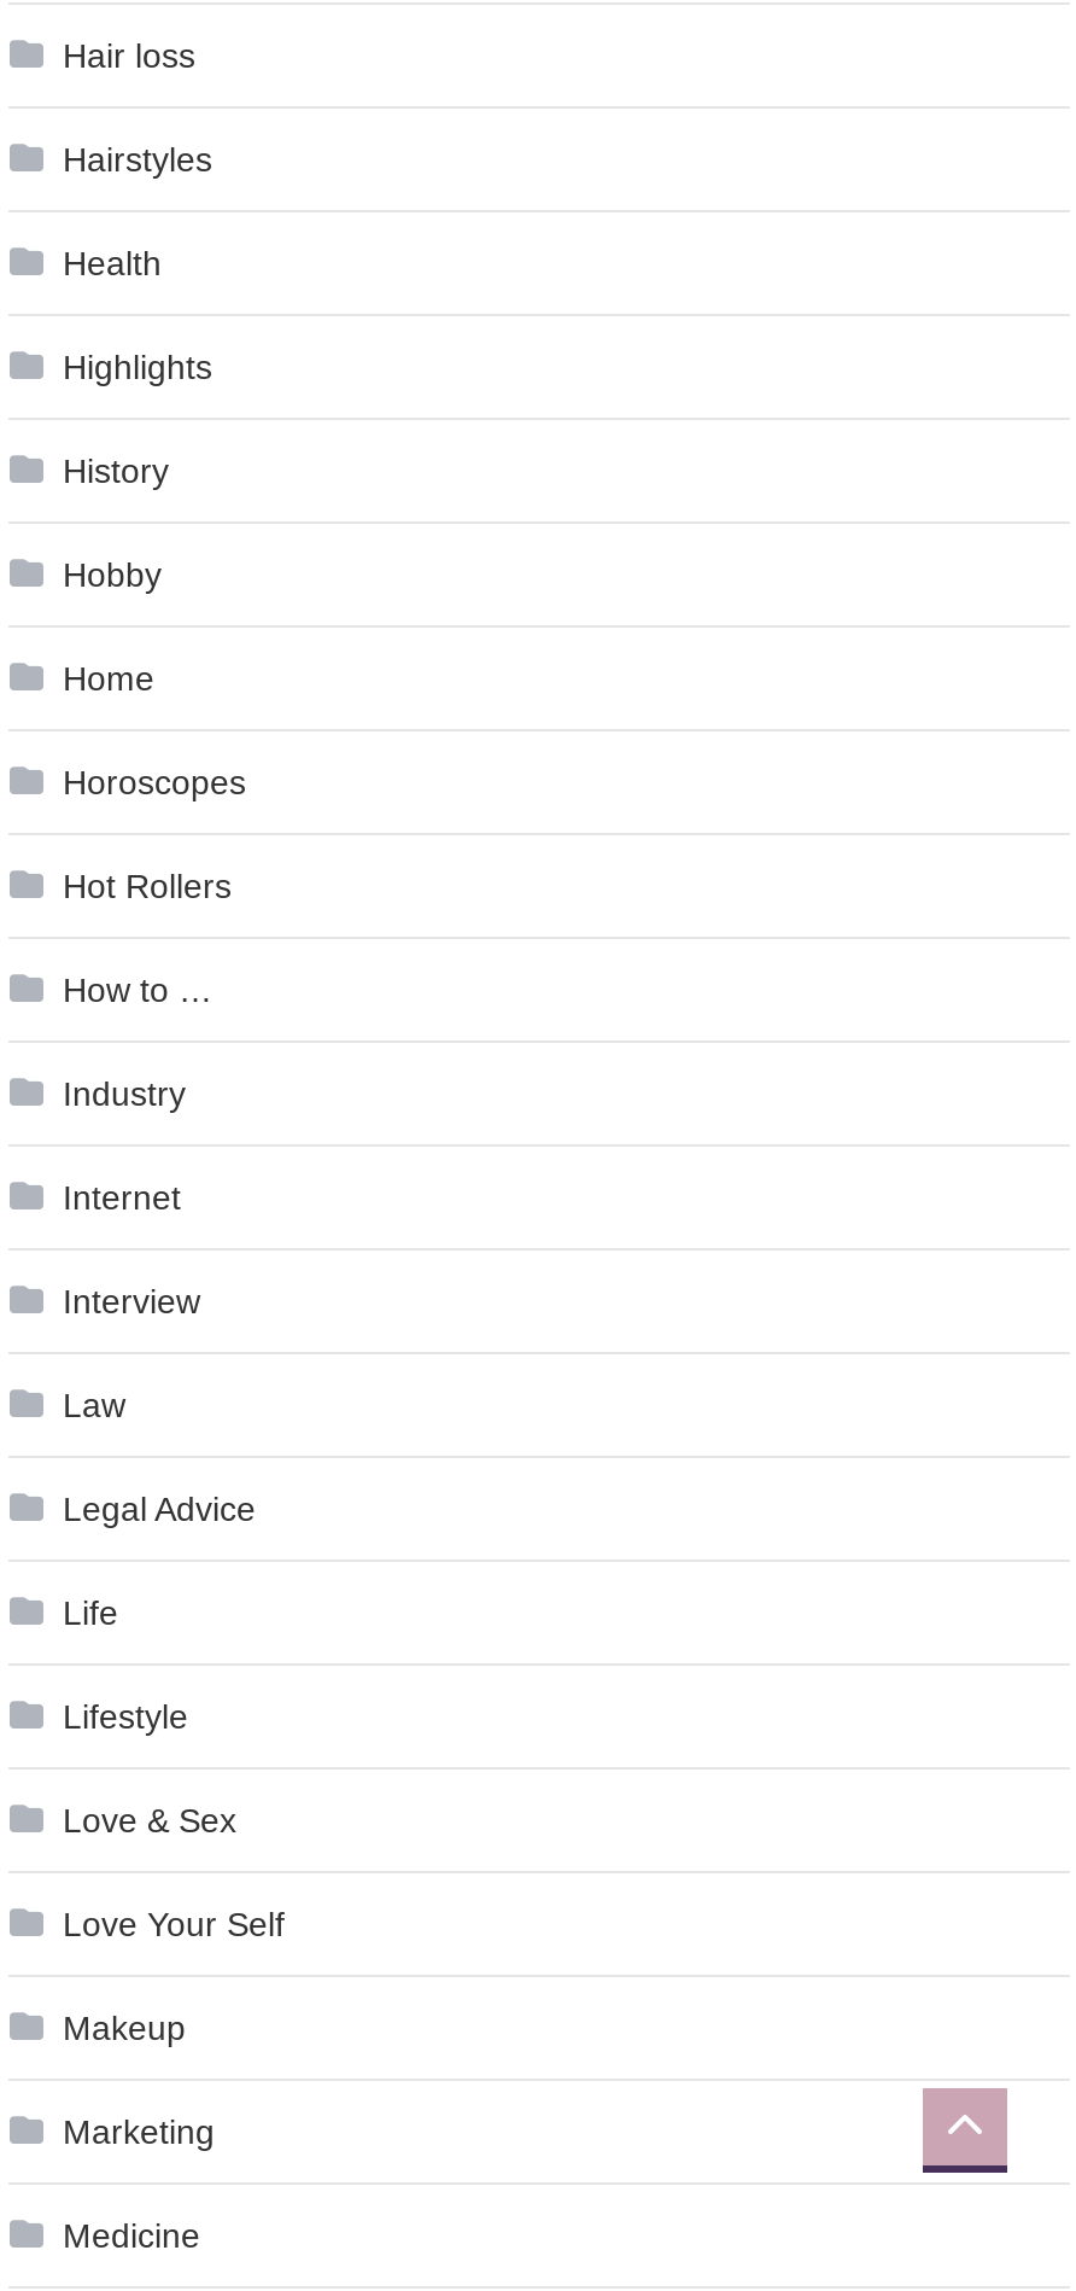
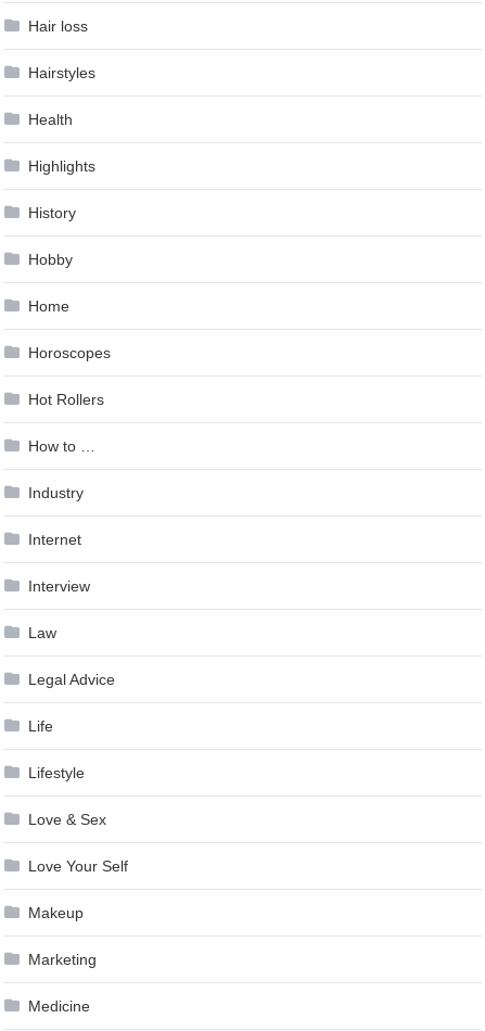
- [image]
